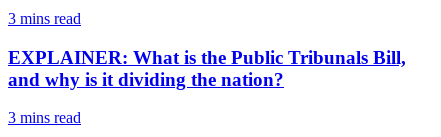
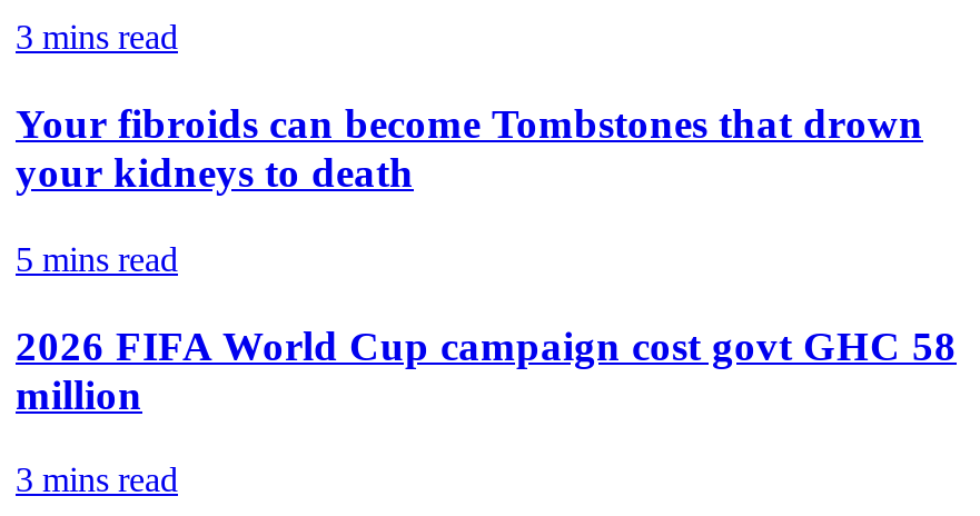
- EXPLAINER: What is the Public Tribunals Bill,
- and why is it dividing the nation?
+ Your fibroids can become Tombstones that drown
+ your kidneys to death
+ 5 mins read
+ 2026 FIFA World Cup campaign cost govt GHC 58
+ million
